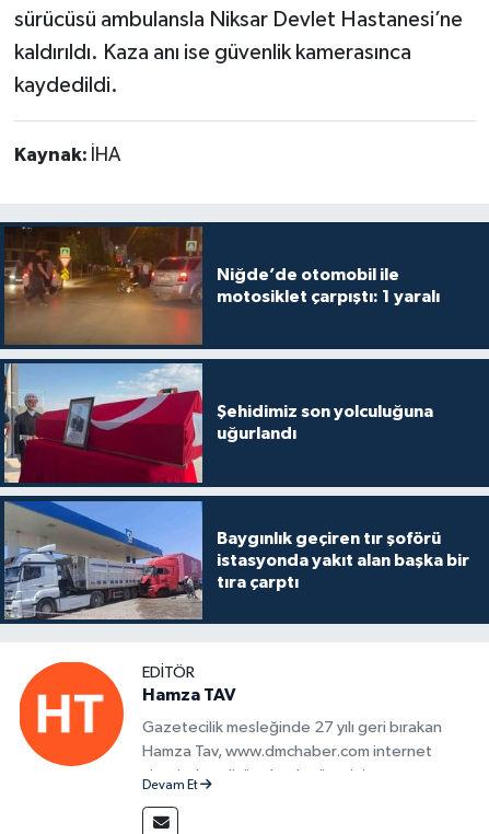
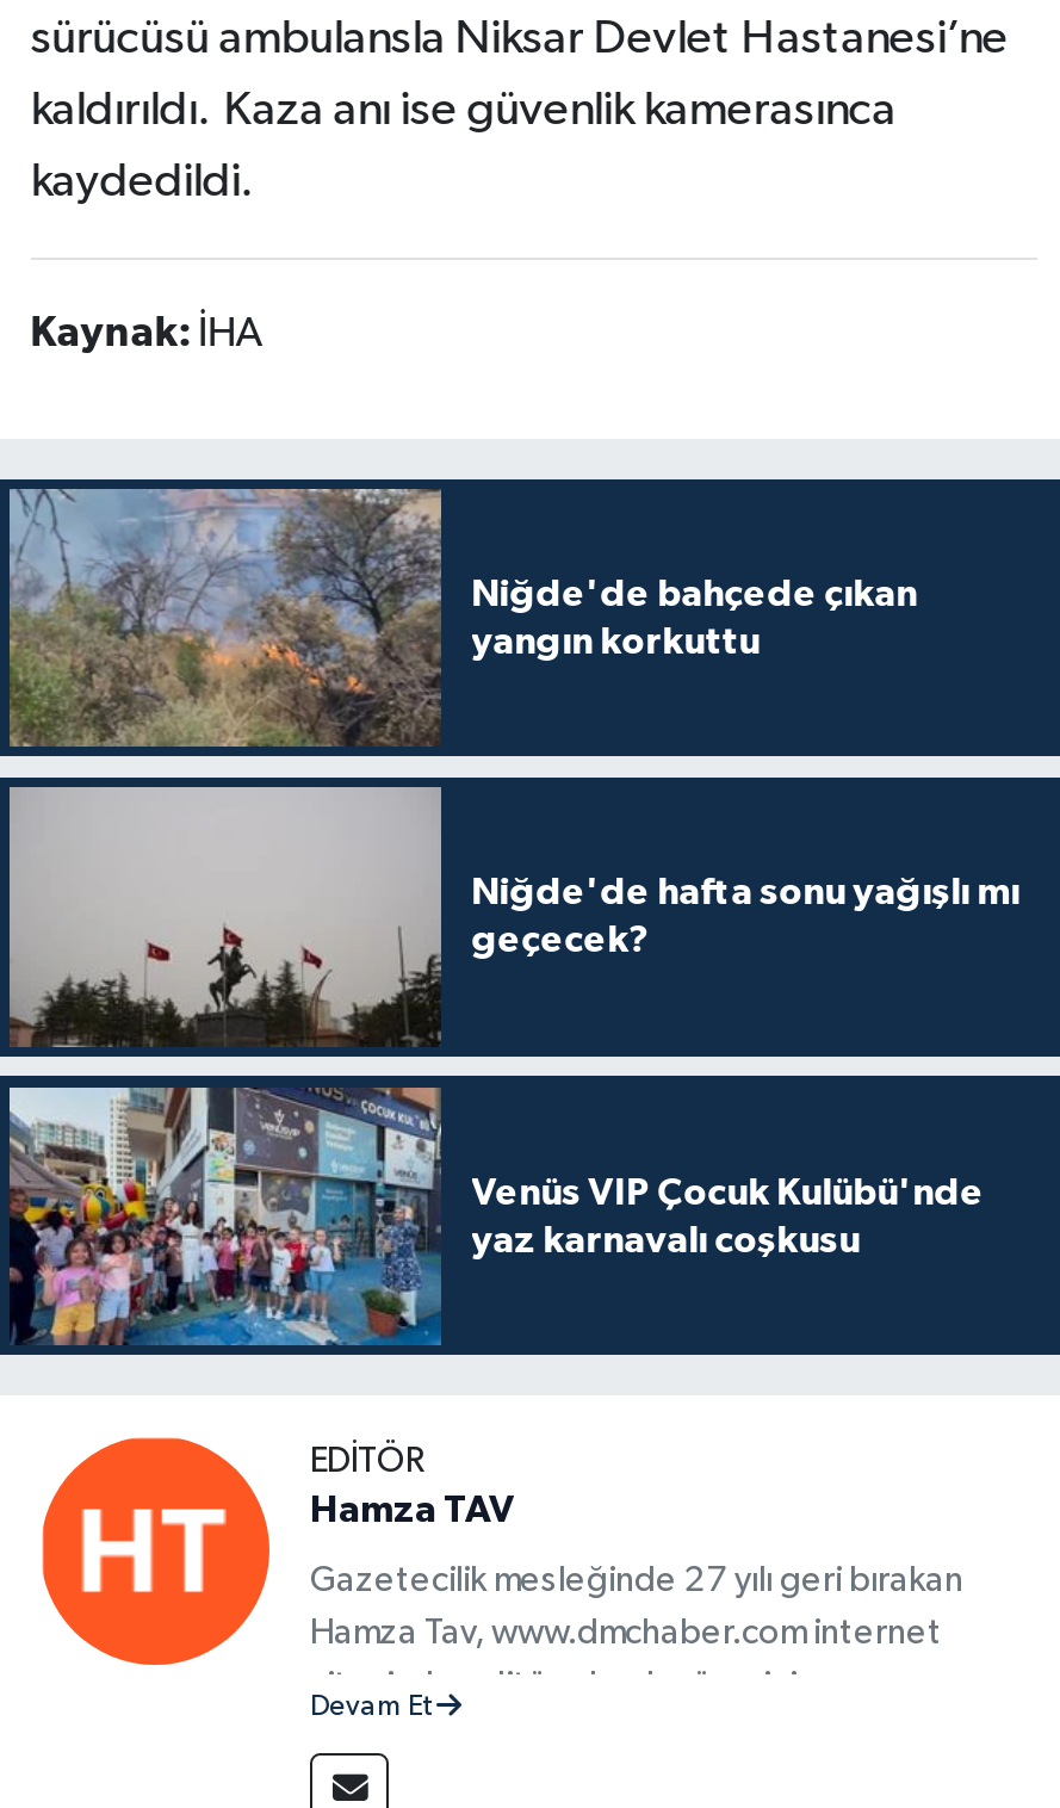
- [image]
- Niğde’de otomobil ile
- motosiklet çarpıştı: 1 yaralı
+ [image]
+ Niğde'de bahçede çıkan
+ yangın korkuttu

- [image]
- Şehidimiz son yolculuğuna
- uğurlandı
+ [image]
+ Niğde'de hafta sonu yağışlı mı
+ geçecek?

- [image]
- Baygınlık geçiren tır şoförü
- istasyonda yakıt alan başka bir
- tıra çarptı
+ [image]
+ Venüs VIP Çocuk Kulübü'nde
+ yaz karnavalı coşkusu
